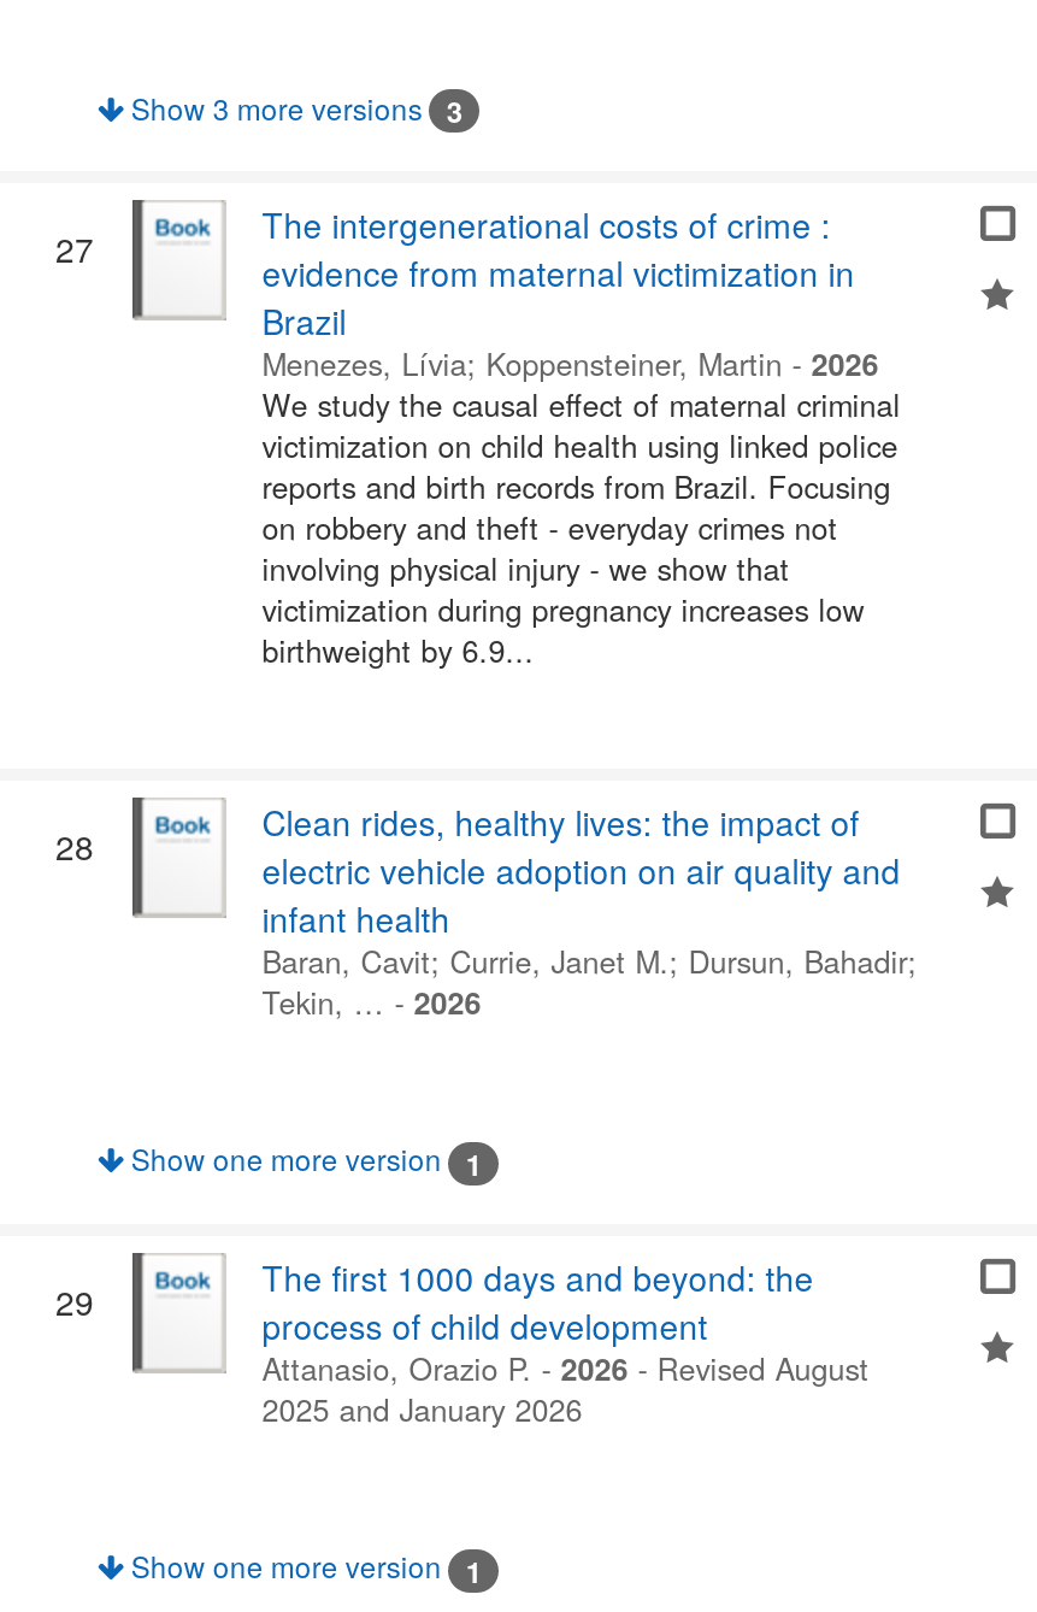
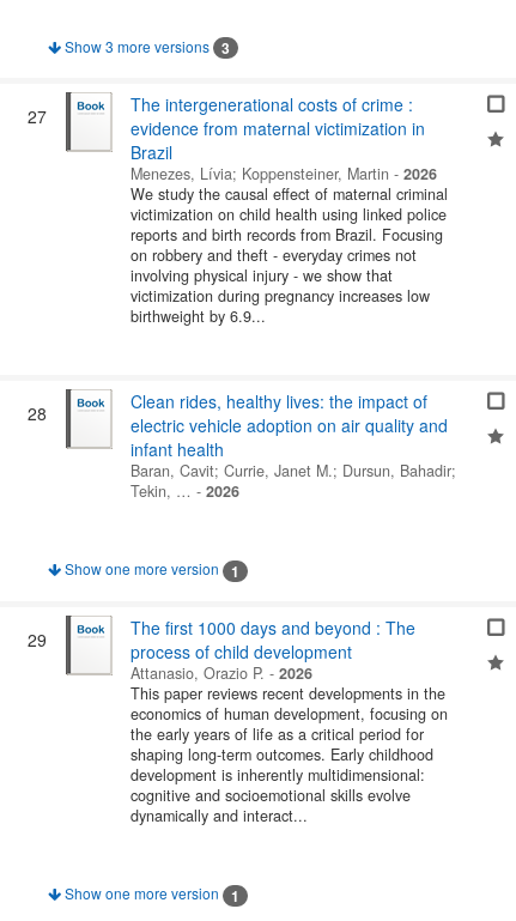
- The first 1000 days and beyond: the
+ The first 1000 days and beyond : The

- Attanasio, Orazio P. - 2026 - Revised August
- 2025 and January 2026
+ Attanasio, Orazio P. - 2026
+ This paper reviews recent developments in the
+ economics of human development, focusing on
+ the early years of life as a critical period for
+ shaping long-term outcomes. Early childhood
+ development is inherently multidimensional:
+ cognitive and socioemotional skills evolve
+ dynamically and interact...
